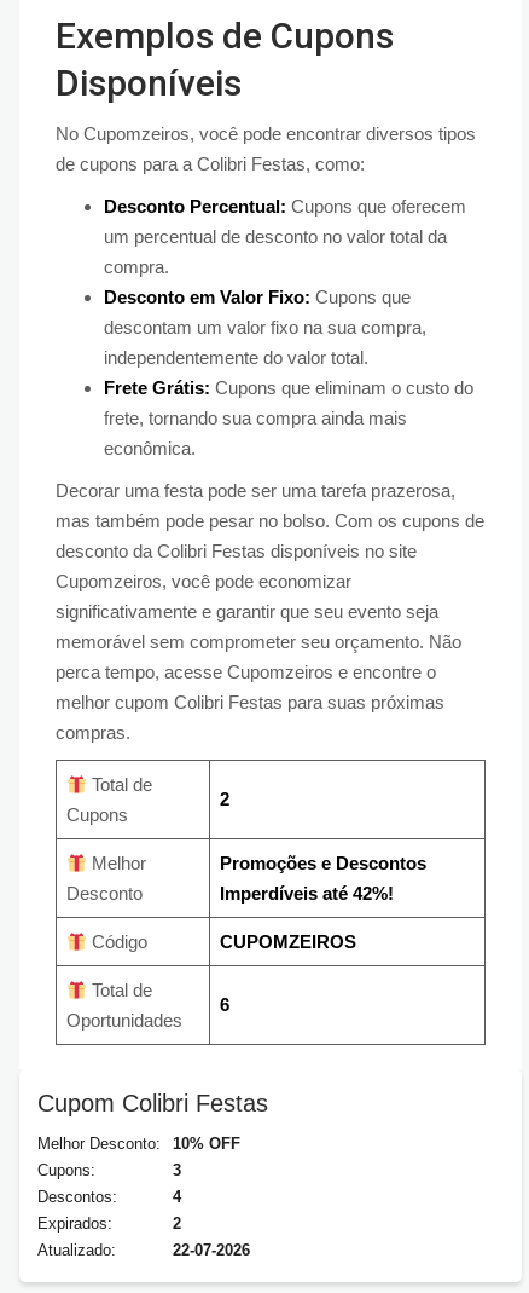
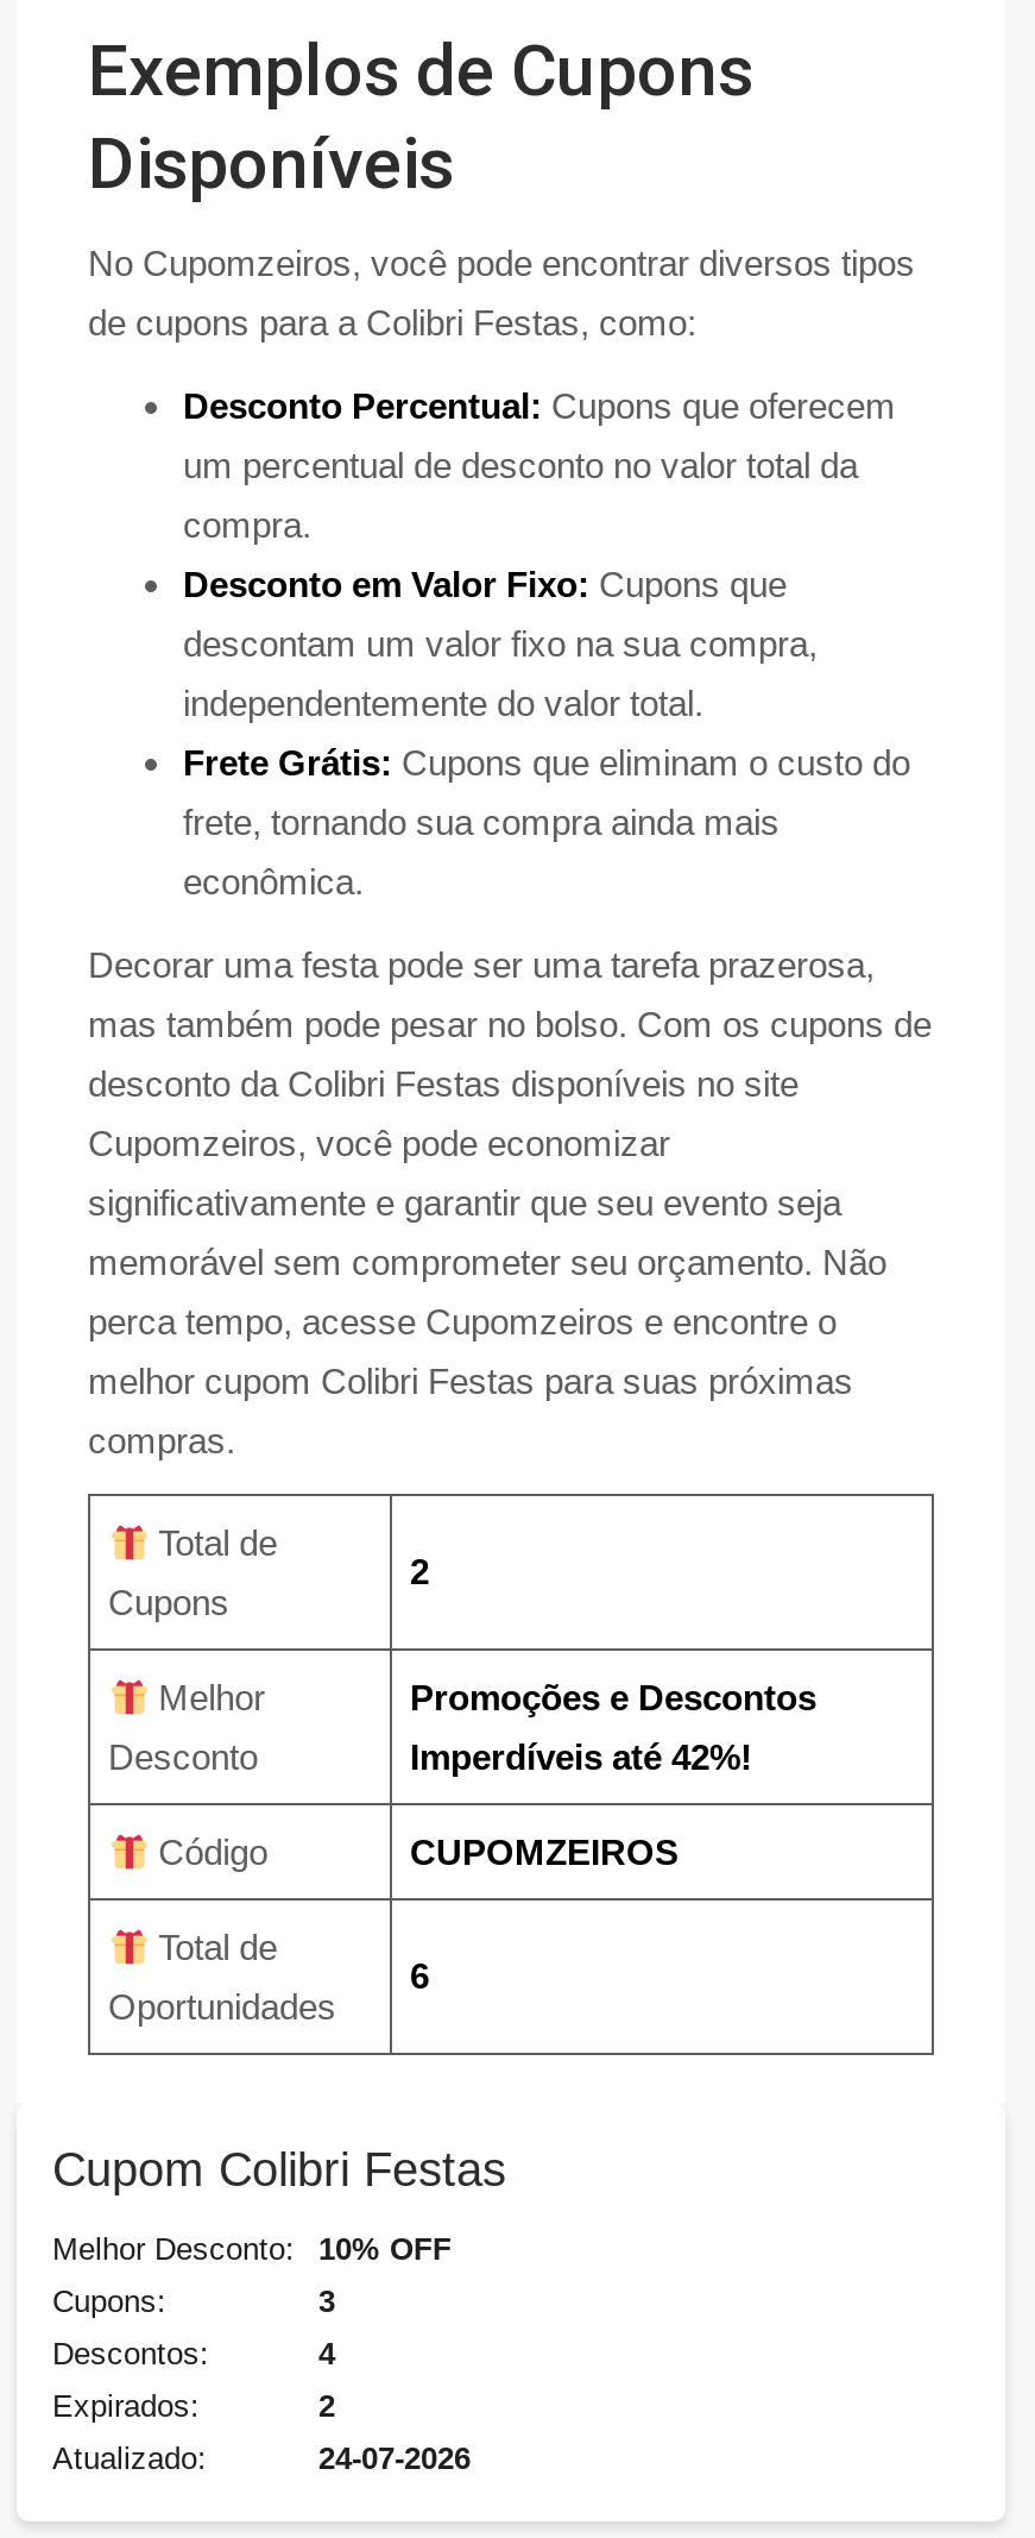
- 22-07-2026
+ 24-07-2026
